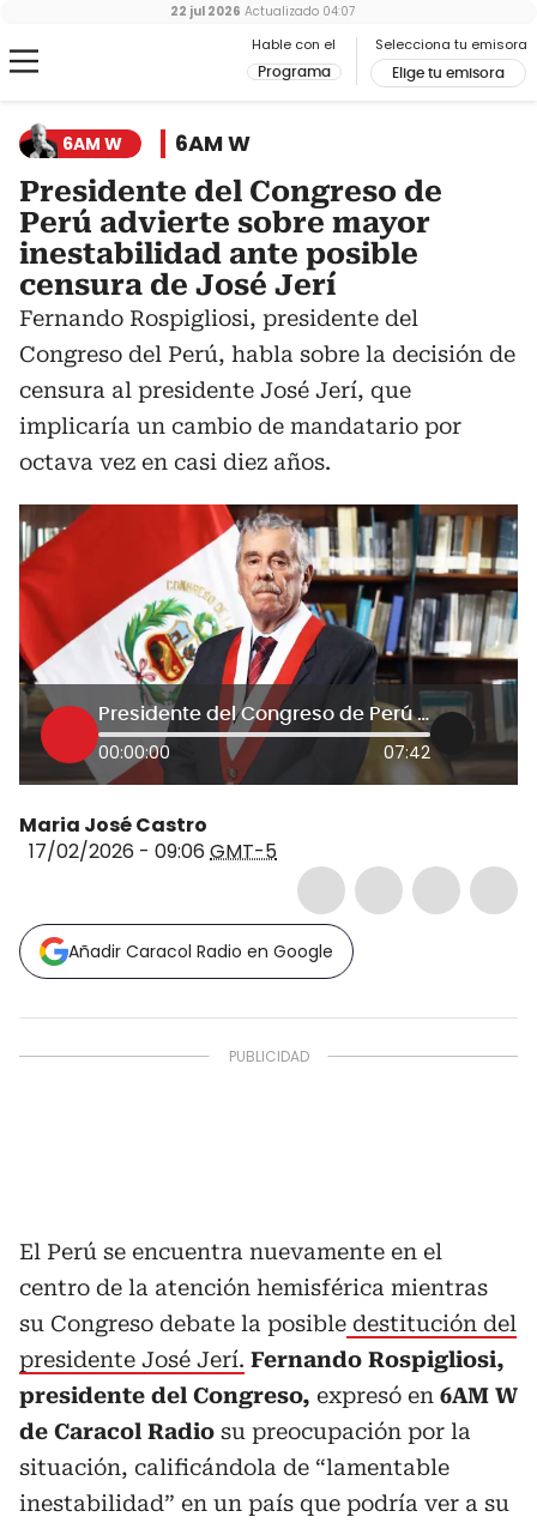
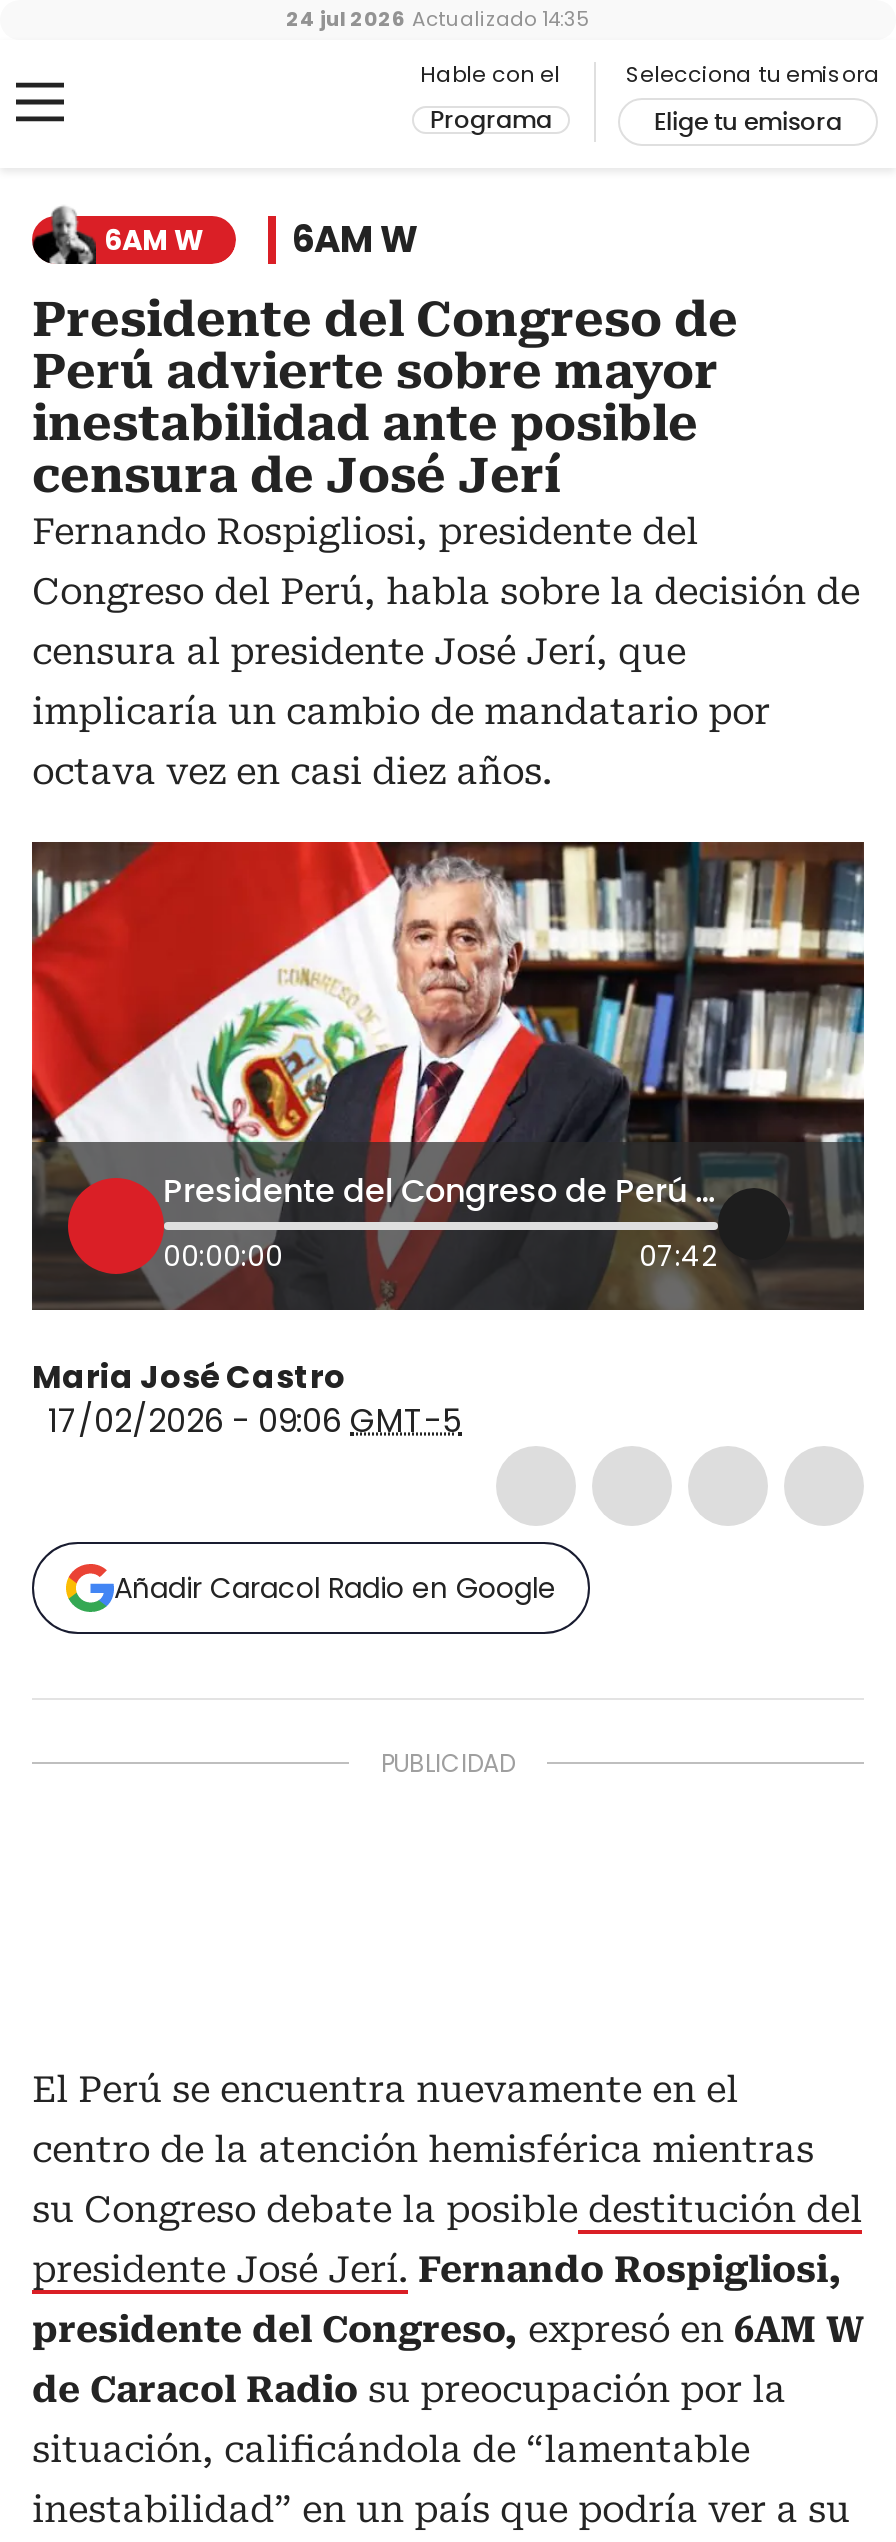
- 22 jul 2026 Actualizado 04:07
+ 24 jul 2026 Actualizado 14:35
